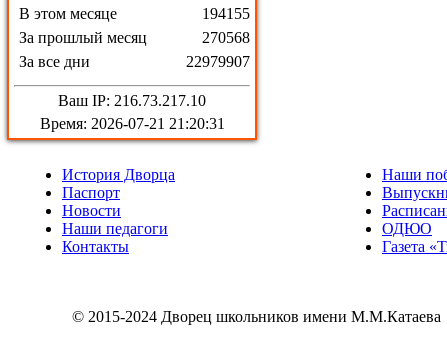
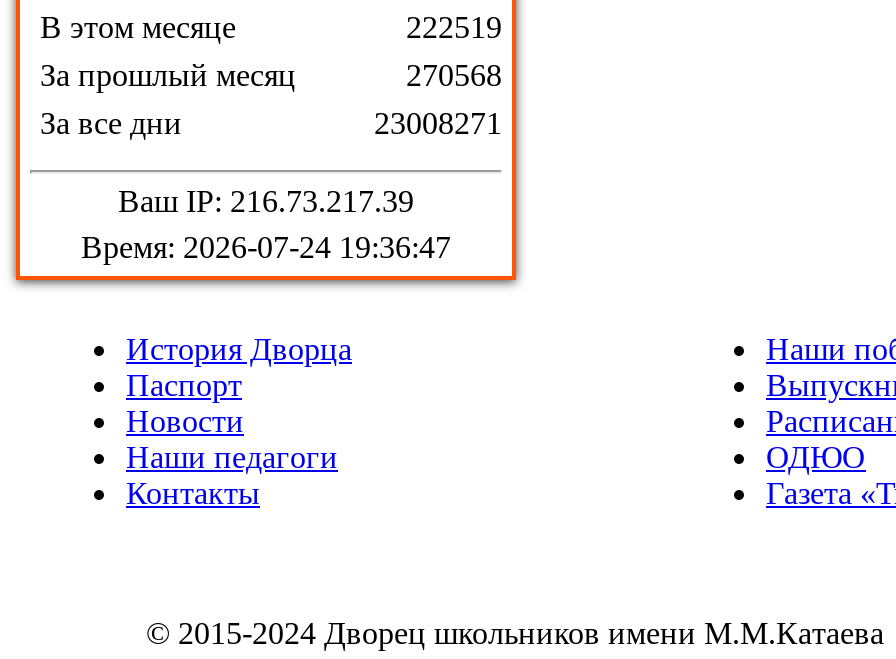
- 194155
+ 222519

- 22979907
+ 23008271

- Ваш IP: 216.73.217.10
+ Ваш IP: 216.73.217.39

- Время: 2026-07-21 21:20:31
+ Время: 2026-07-24 19:36:47
